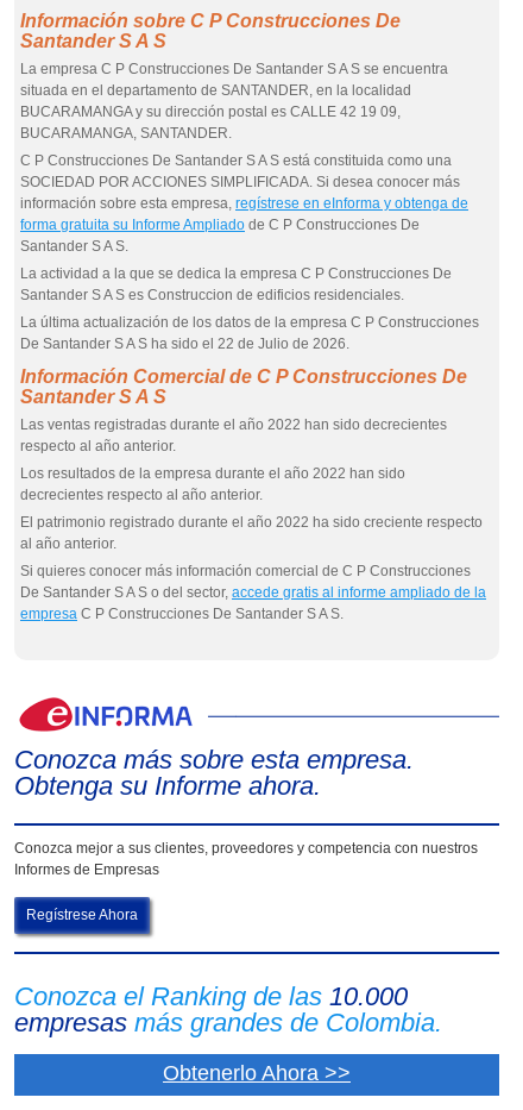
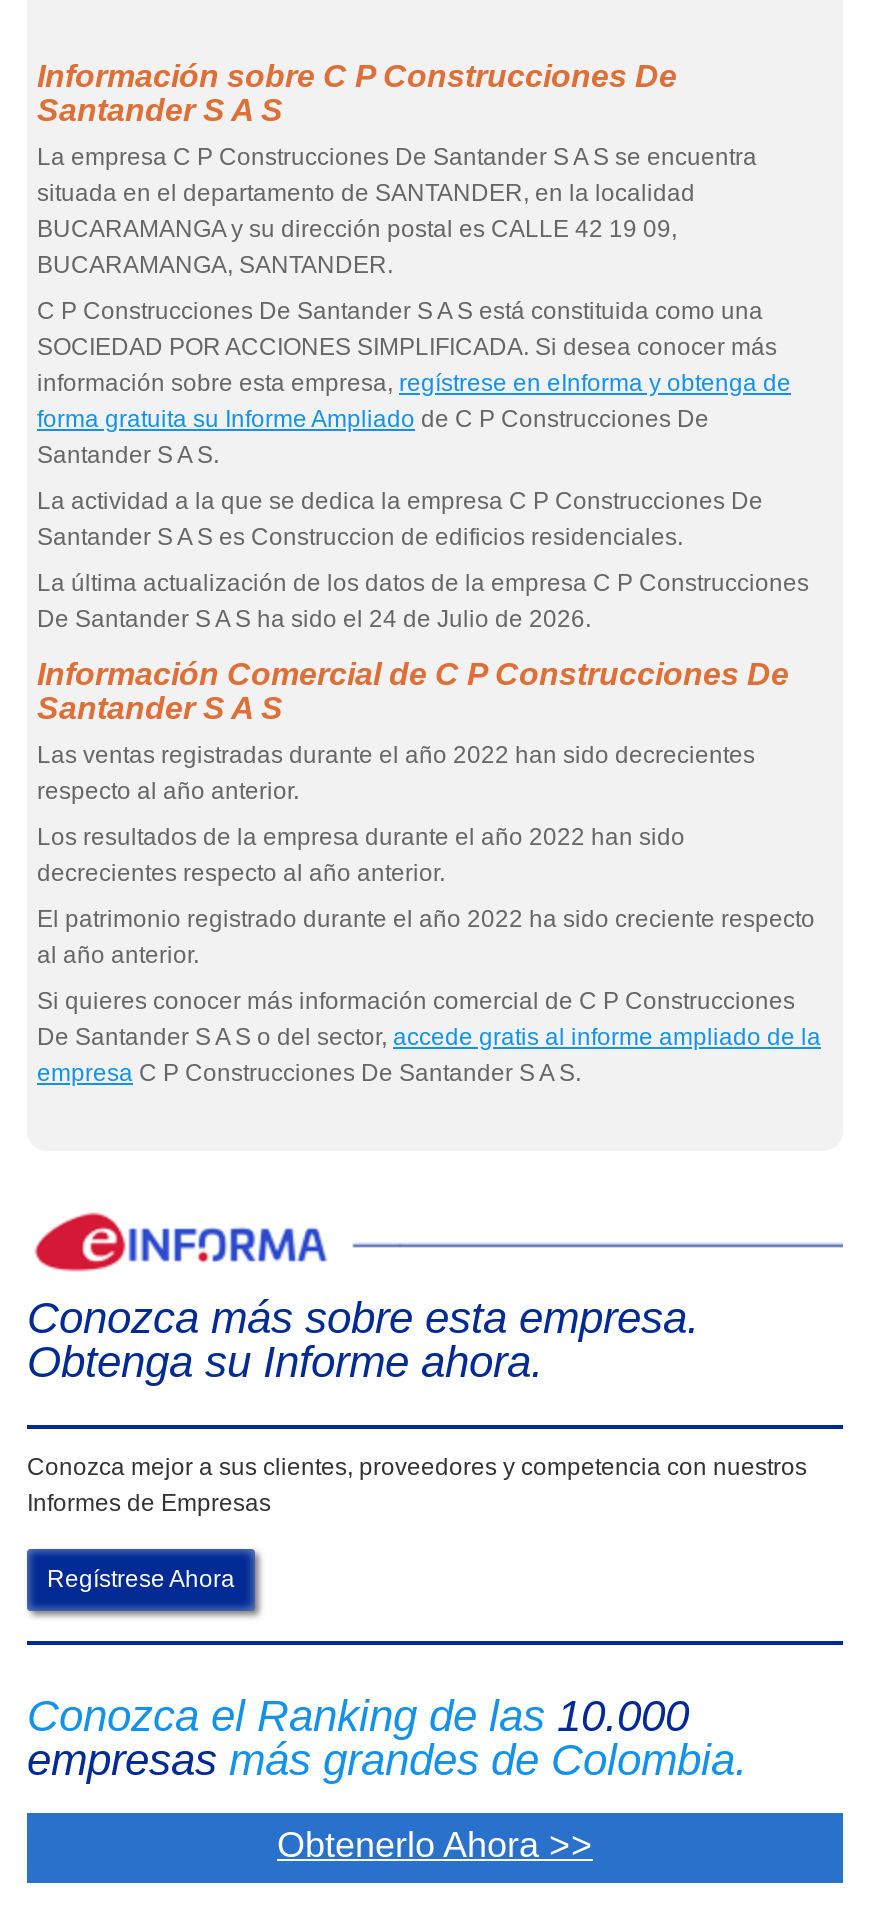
- De Santander S A S ha sido el 22 de Julio de 2026.
+ De Santander S A S ha sido el 24 de Julio de 2026.
